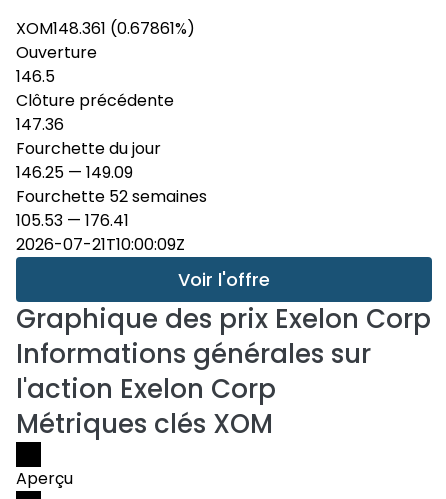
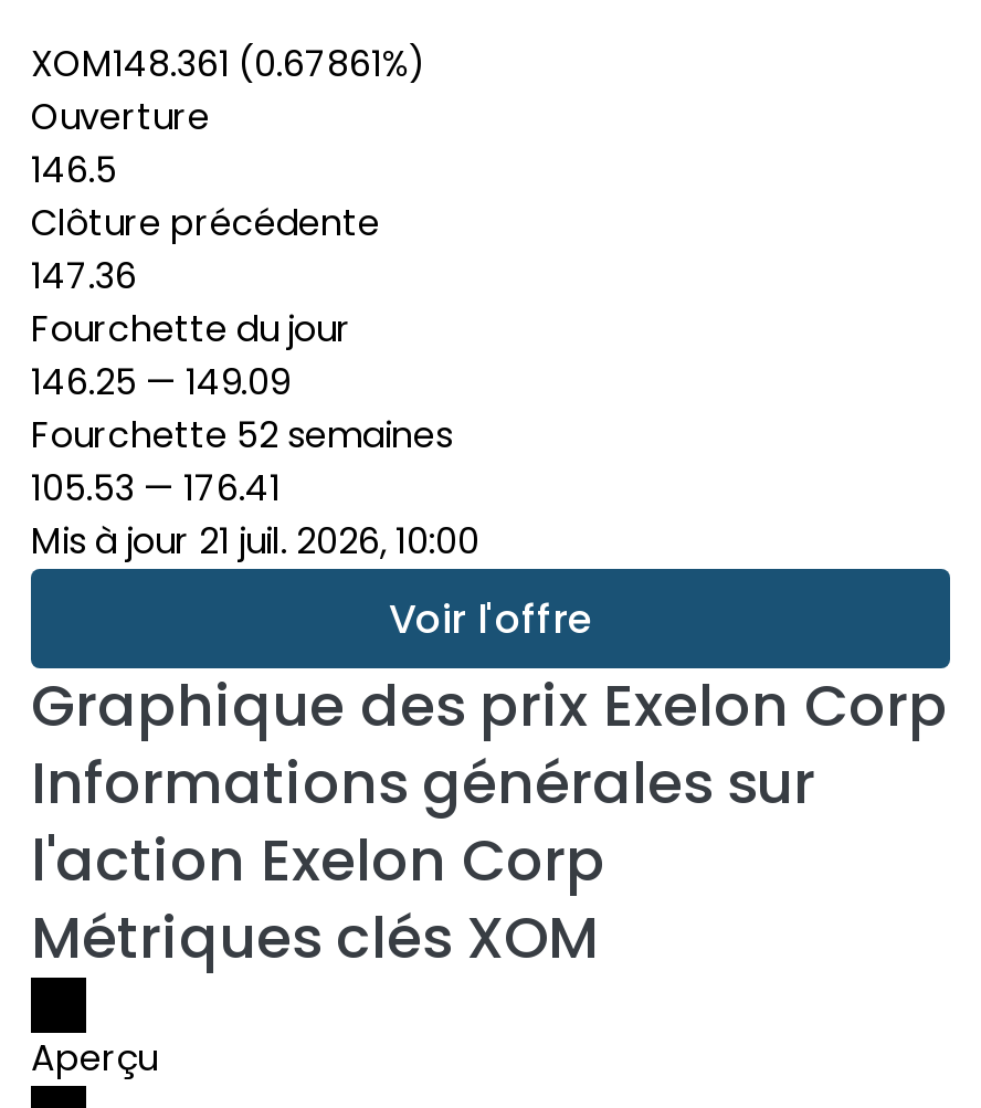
- 2026-07-21T10:00:09Z
+ Mis à jour 21 juil. 2026, 10:00
